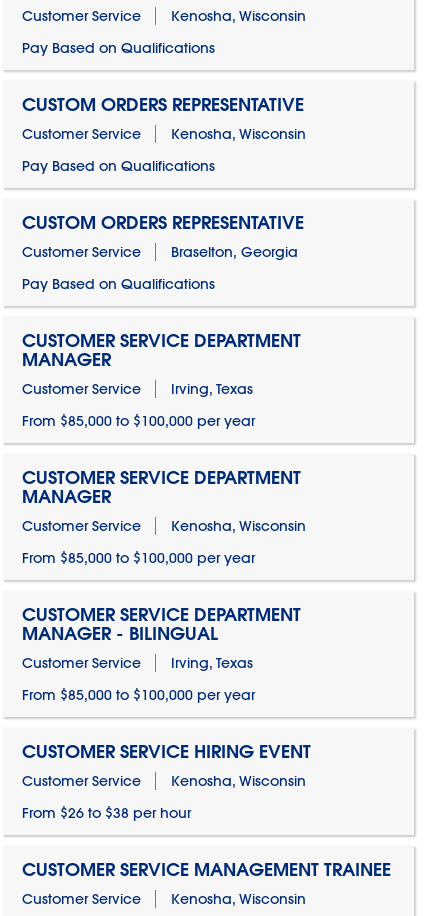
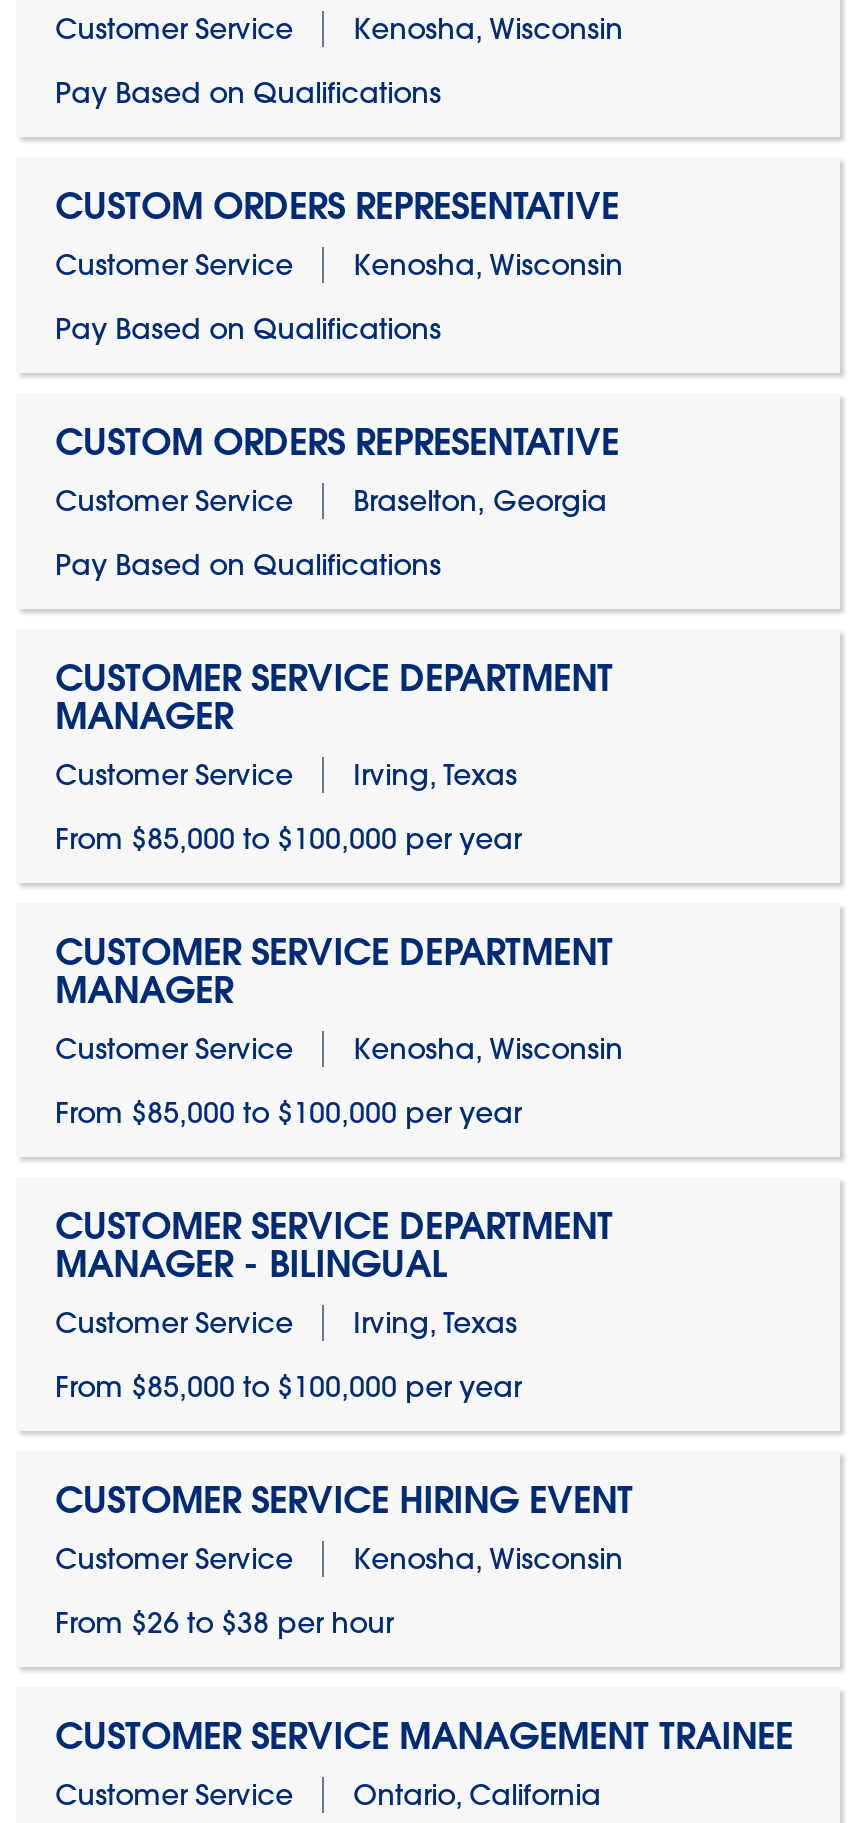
- Kenosha, Wisconsin
+ Ontario, California
